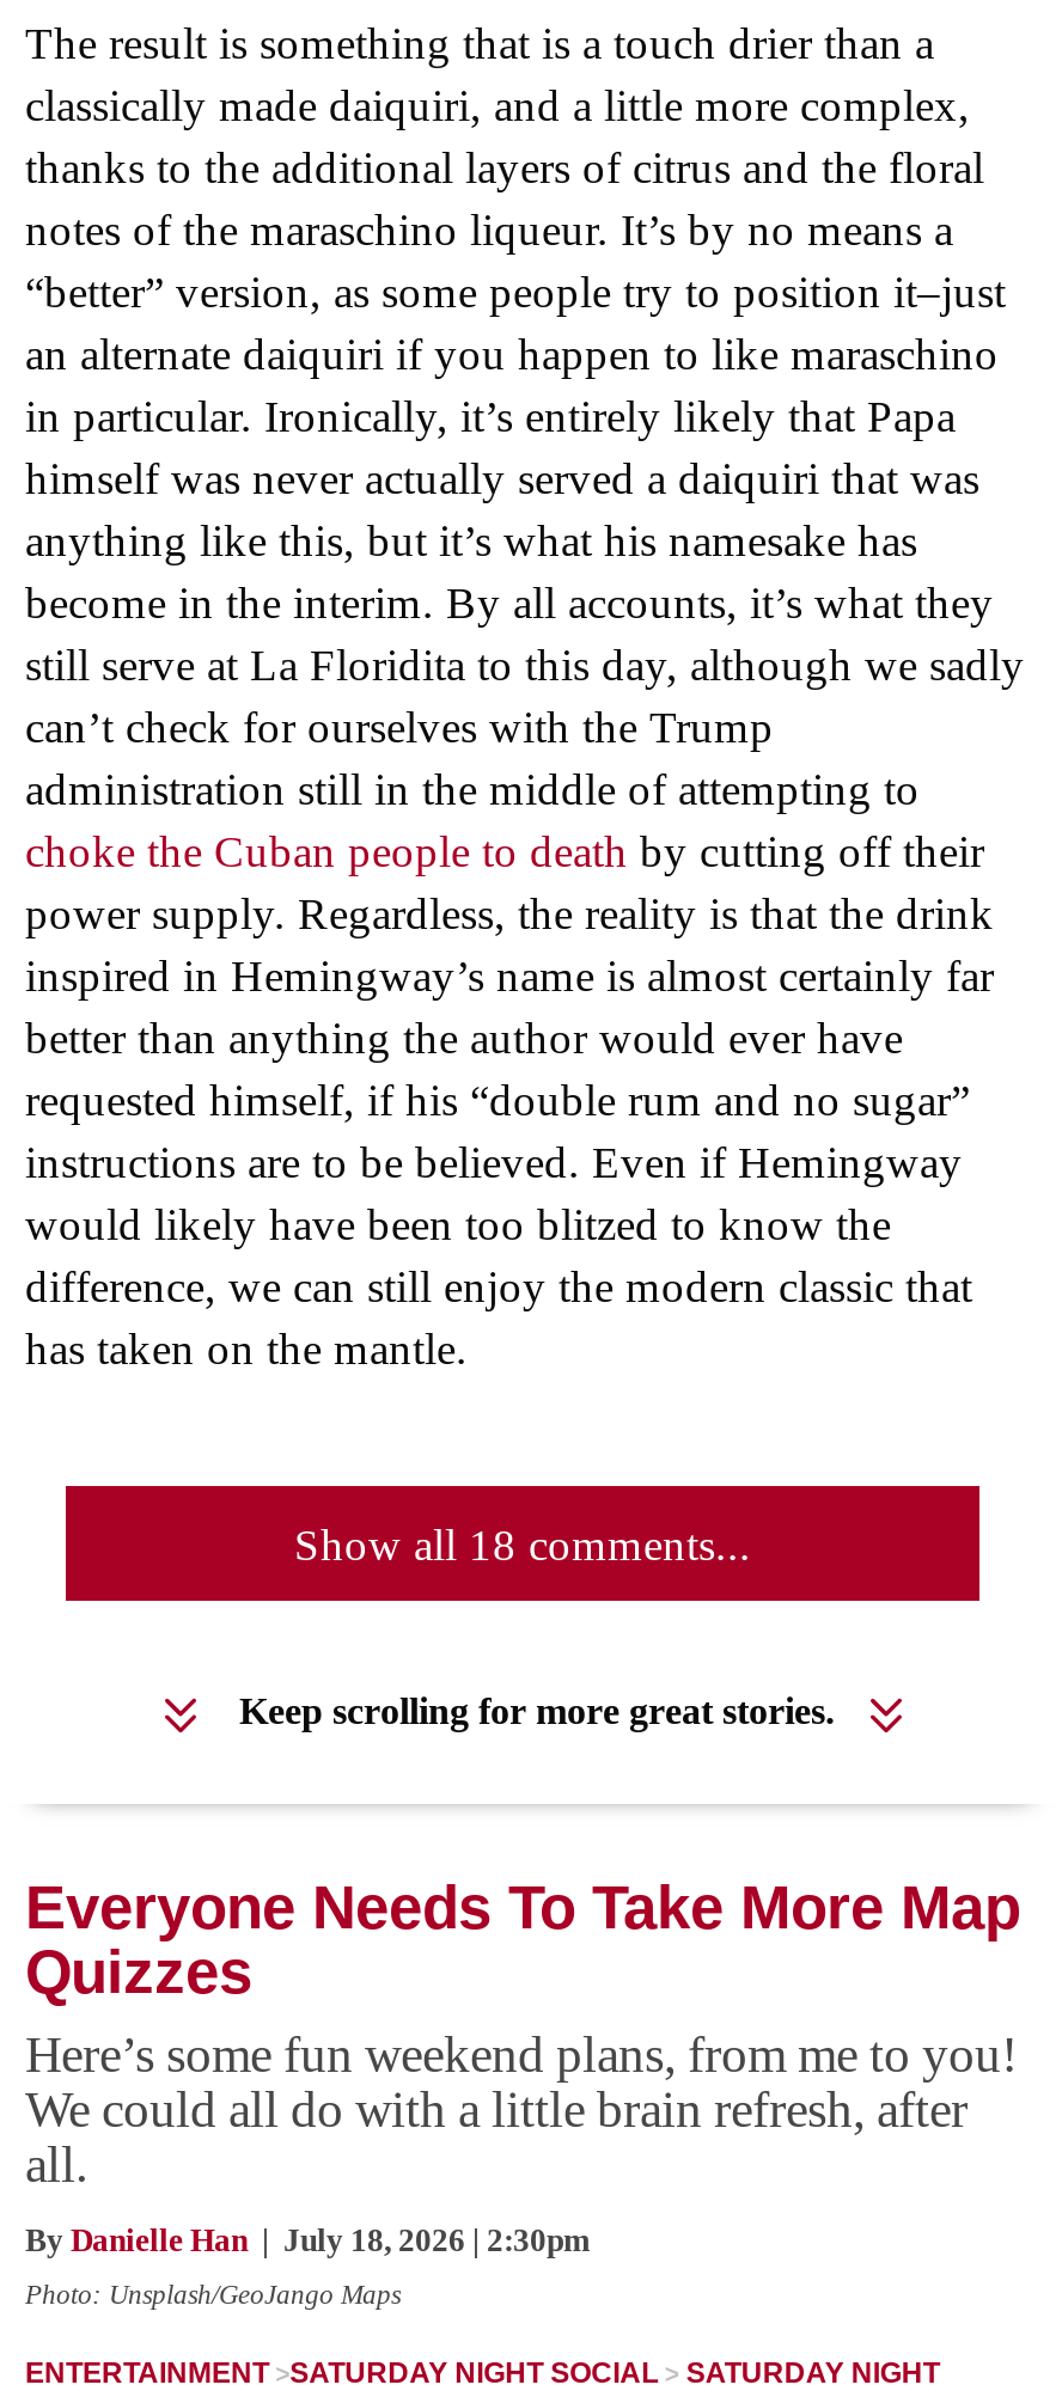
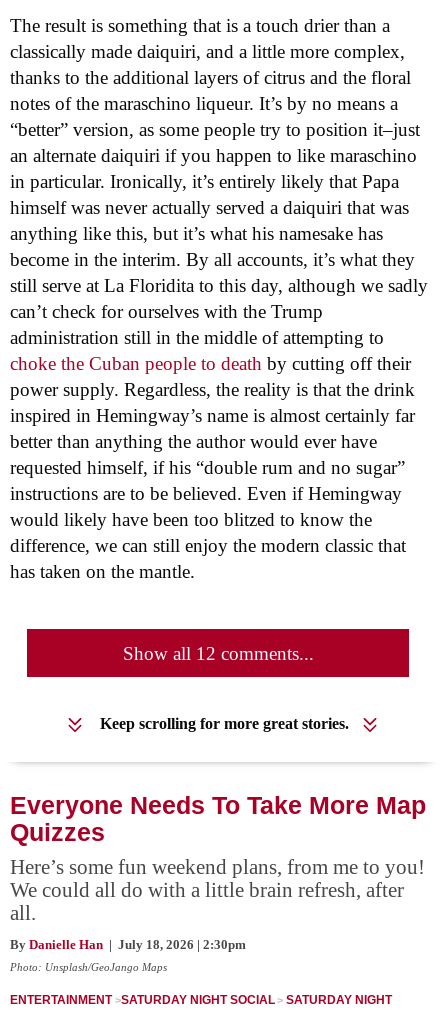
- Show all 18 comments...
+ Show all 12 comments...
